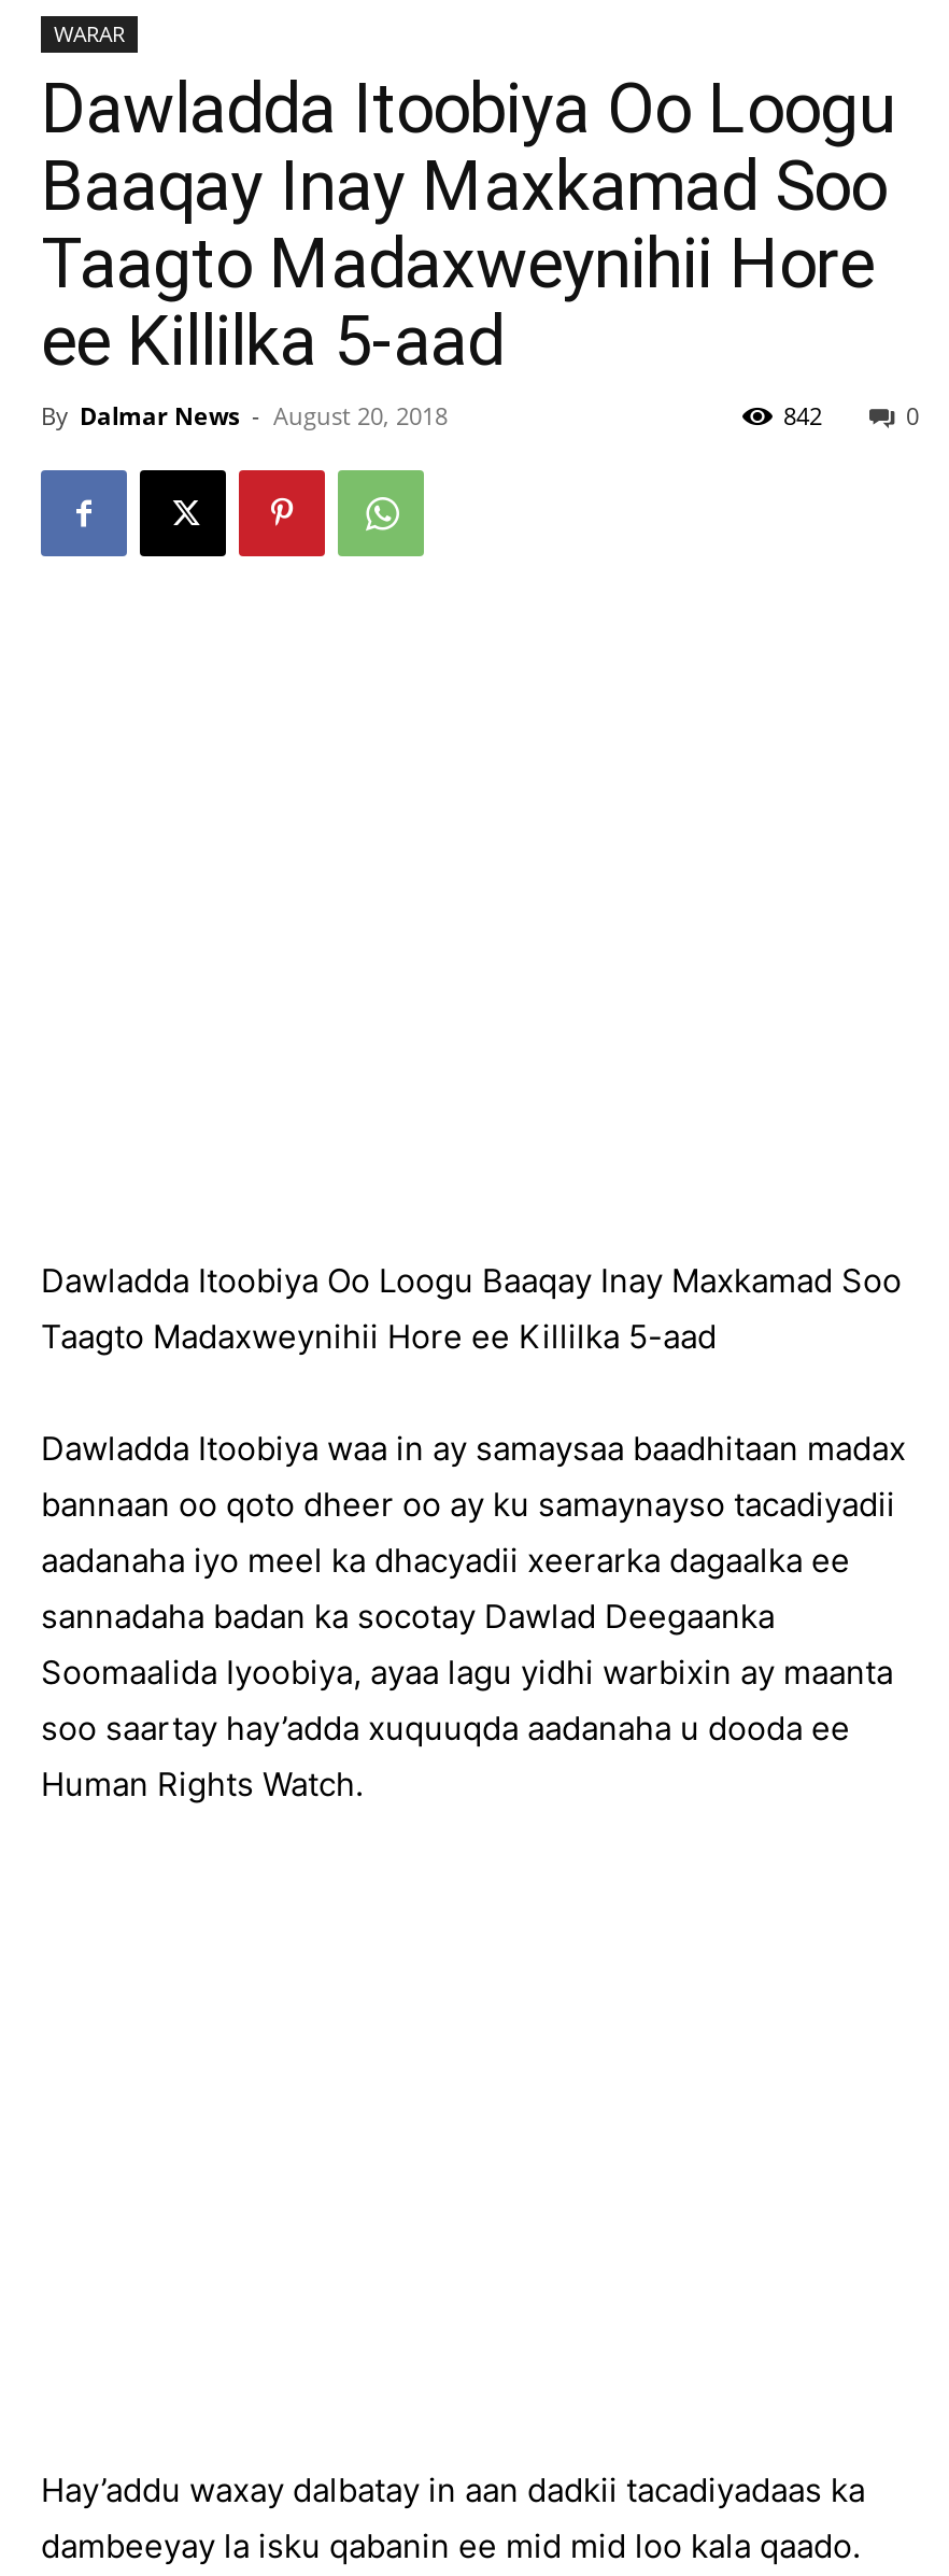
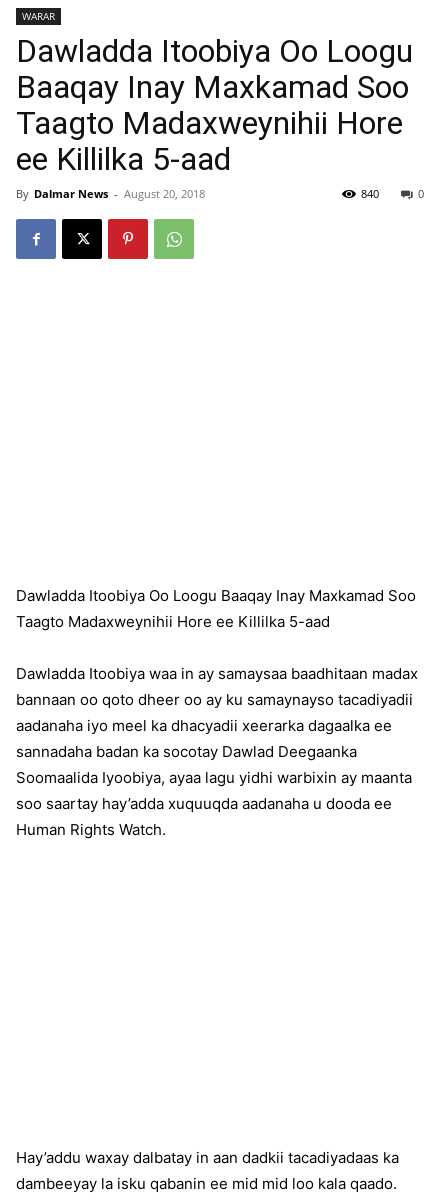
- 842
+ 840
